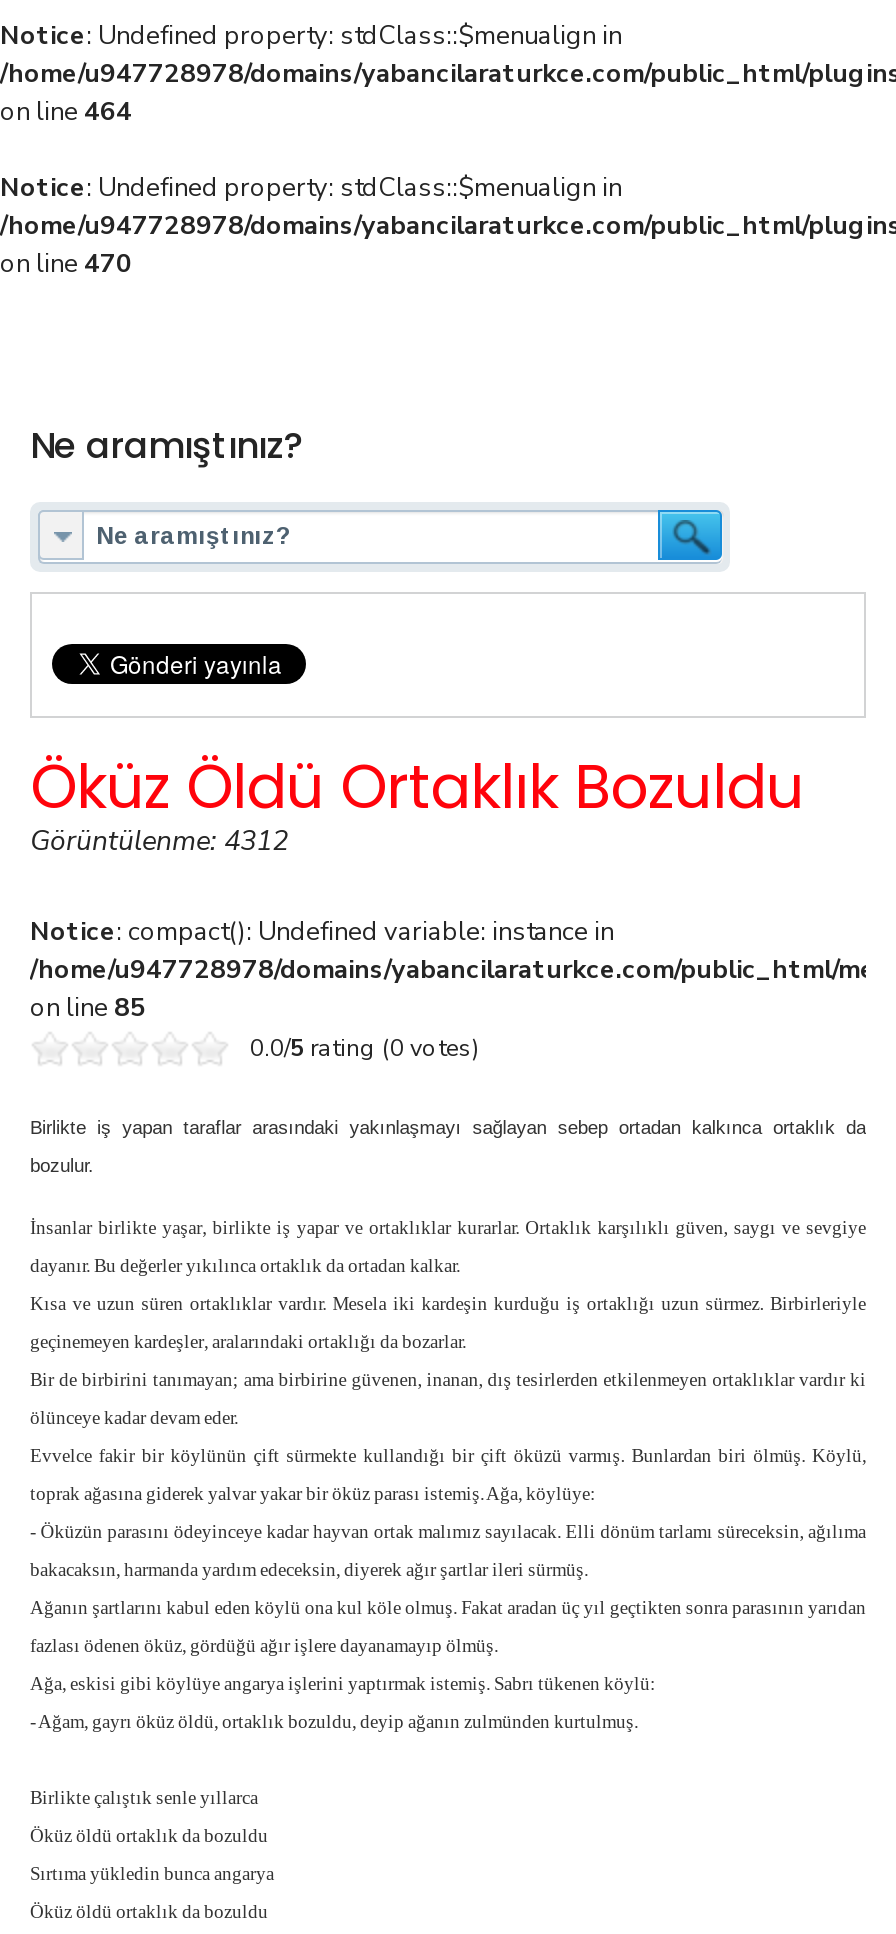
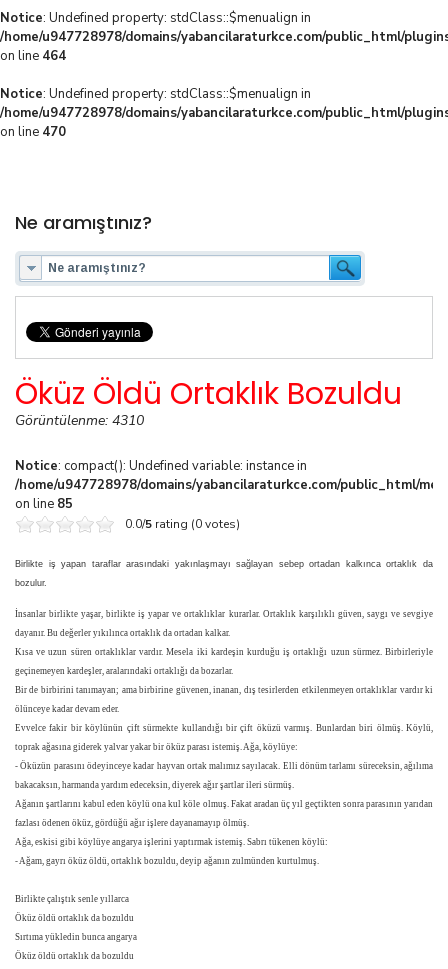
- Görüntülenme: 4312
+ Görüntülenme: 4310
